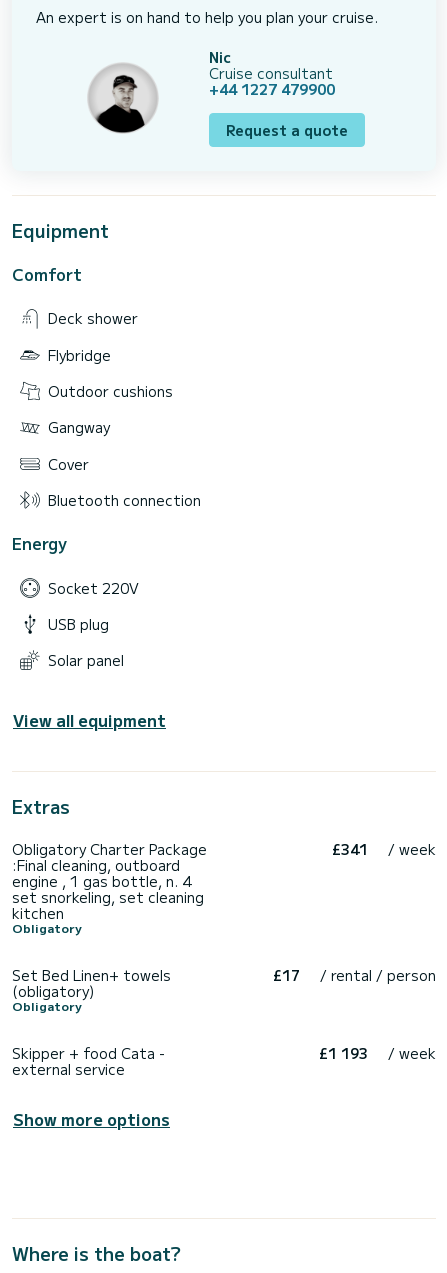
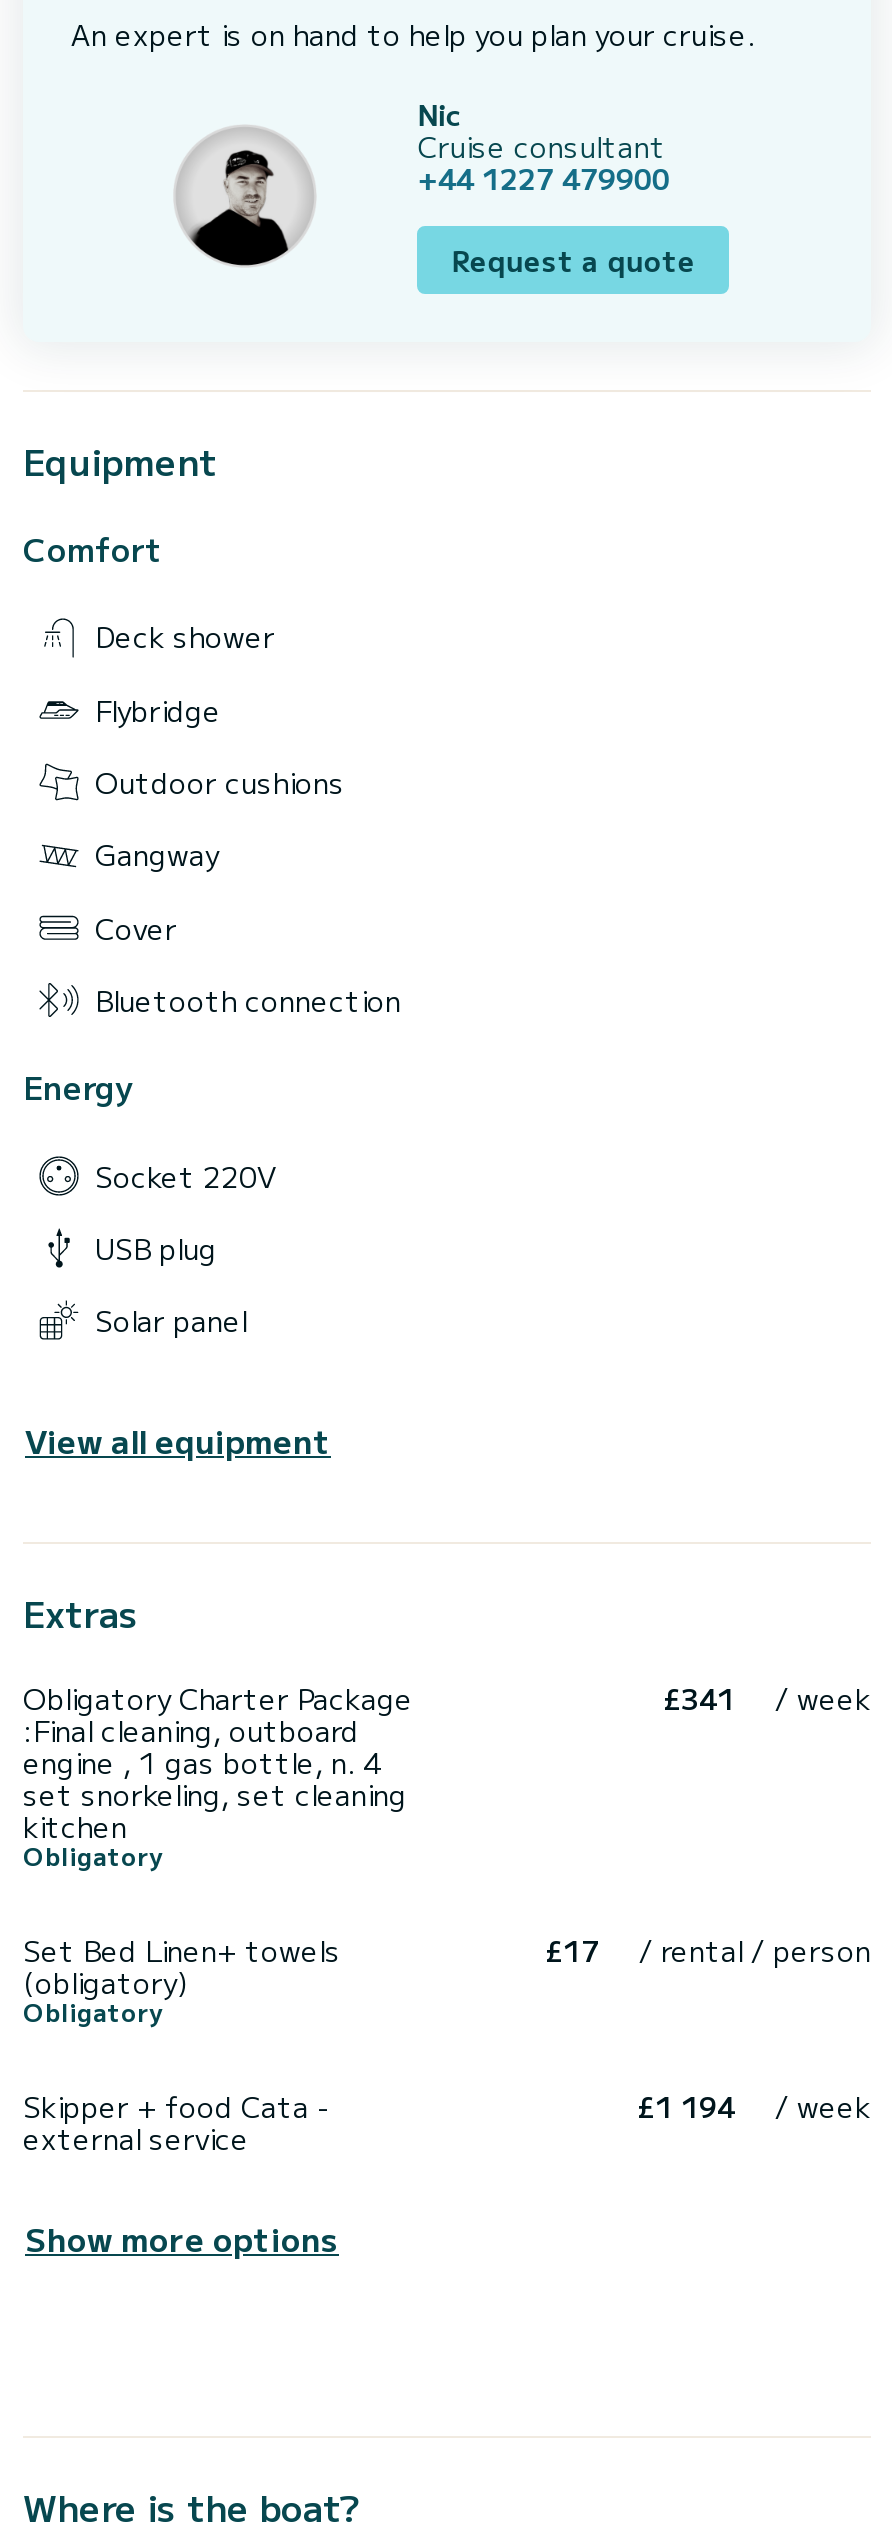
- £1 193 / week
+ £1 194 / week
